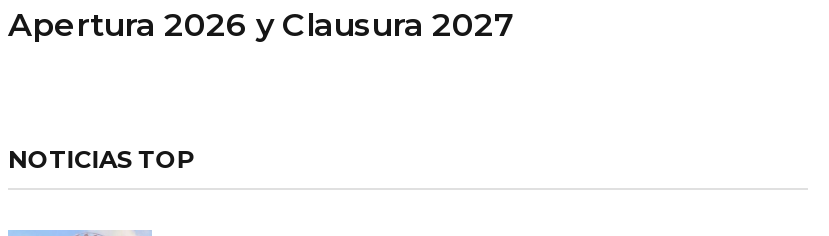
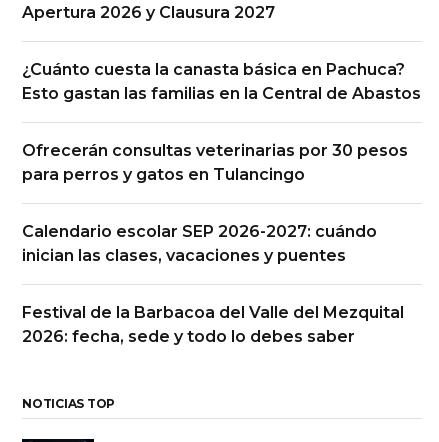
+ ¿Cuánto cuesta la canasta básica en Pachuca?
+ Esto gastan las familias en la Central de Abastos
+ Ofrecerán consultas veterinarias por 30 pesos
+ para perros y gatos en Tulancingo
+ Calendario escolar SEP 2026-2027: cuándo
+ inician las clases, vacaciones y puentes
+ Festival de la Barbacoa del Valle del Mezquital
+ 2026: fecha, sede y todo lo debes saber
